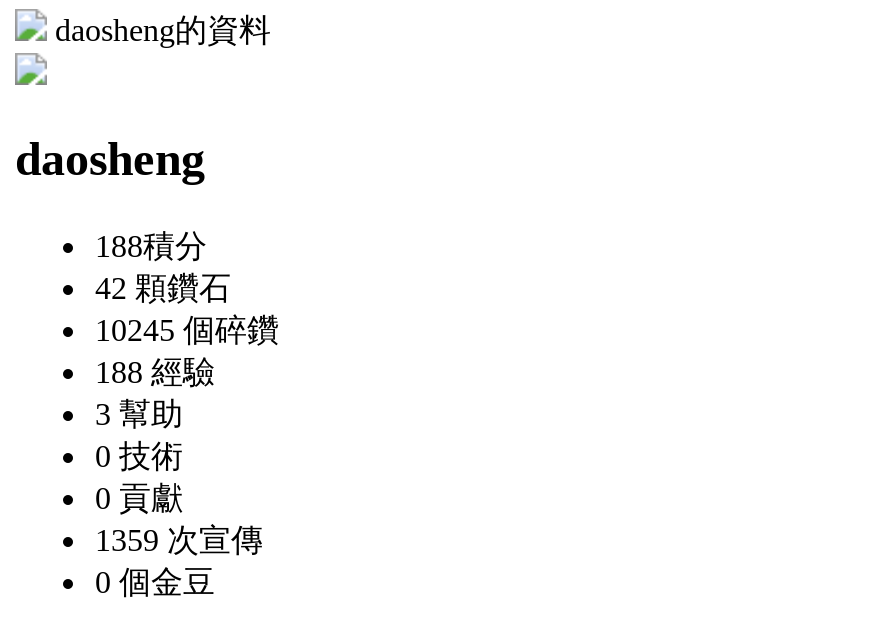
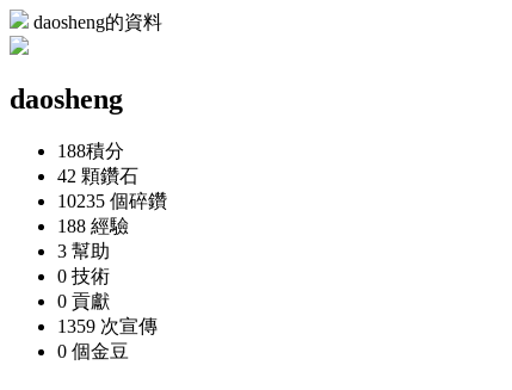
- 10245 個碎鑽
+ 10235 個碎鑽
